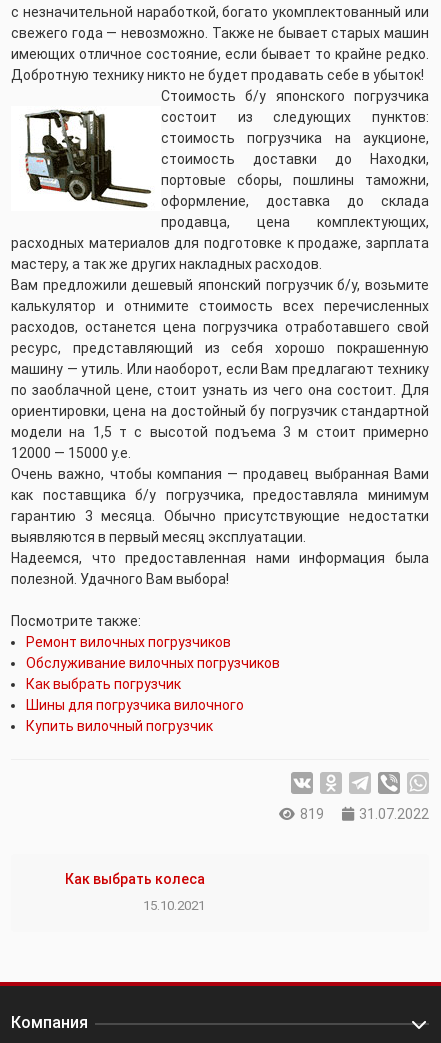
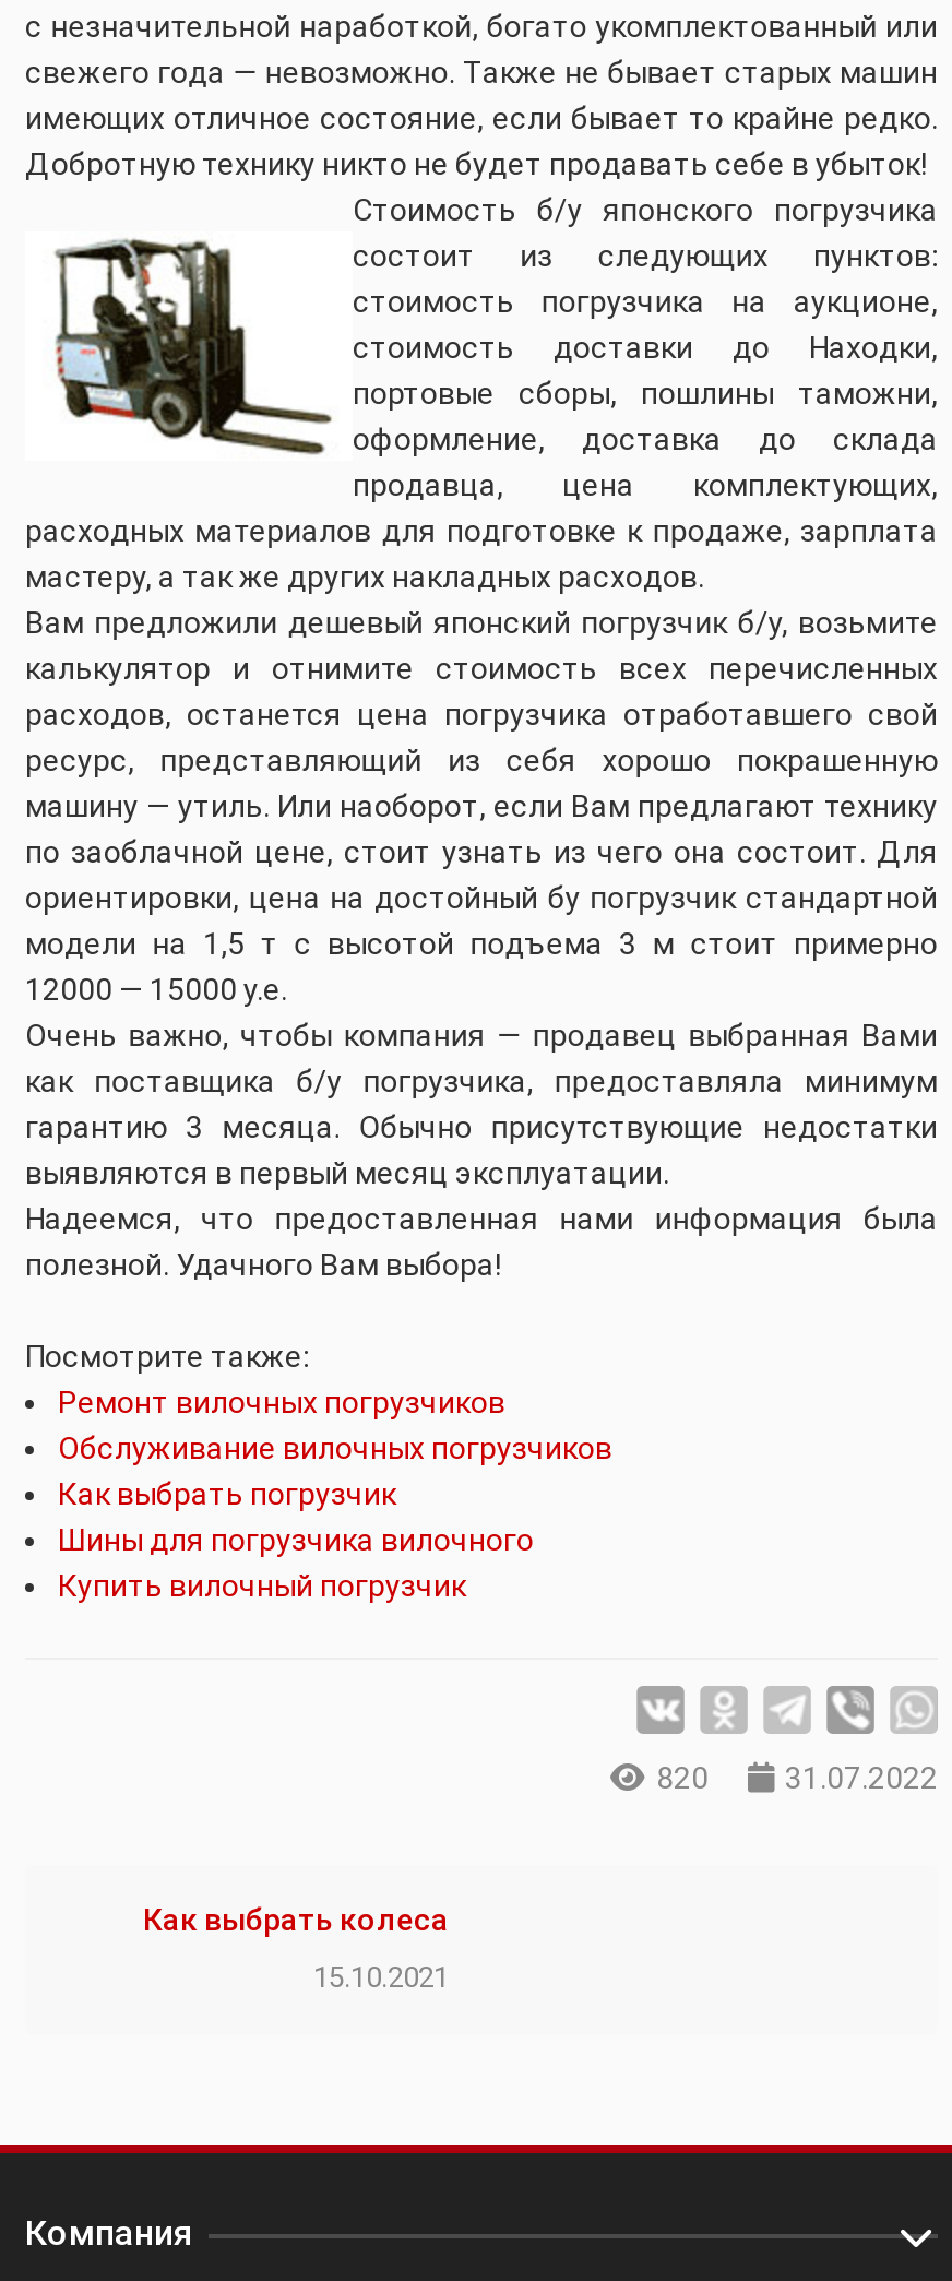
- 819 31.07.2022
+ 820 31.07.2022
